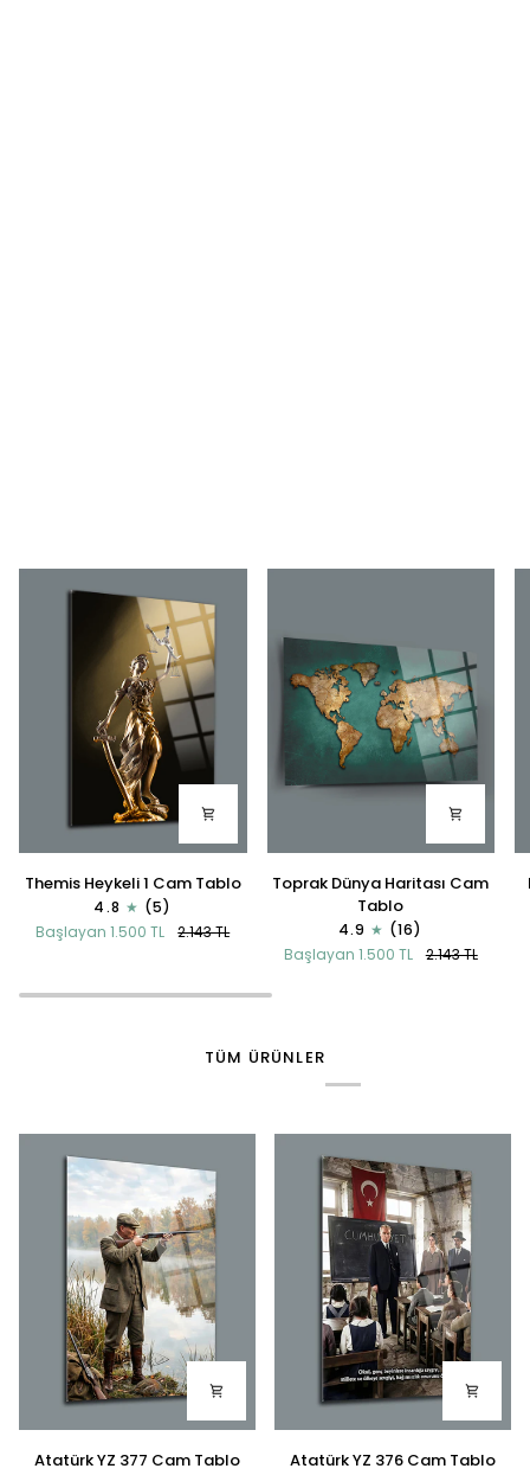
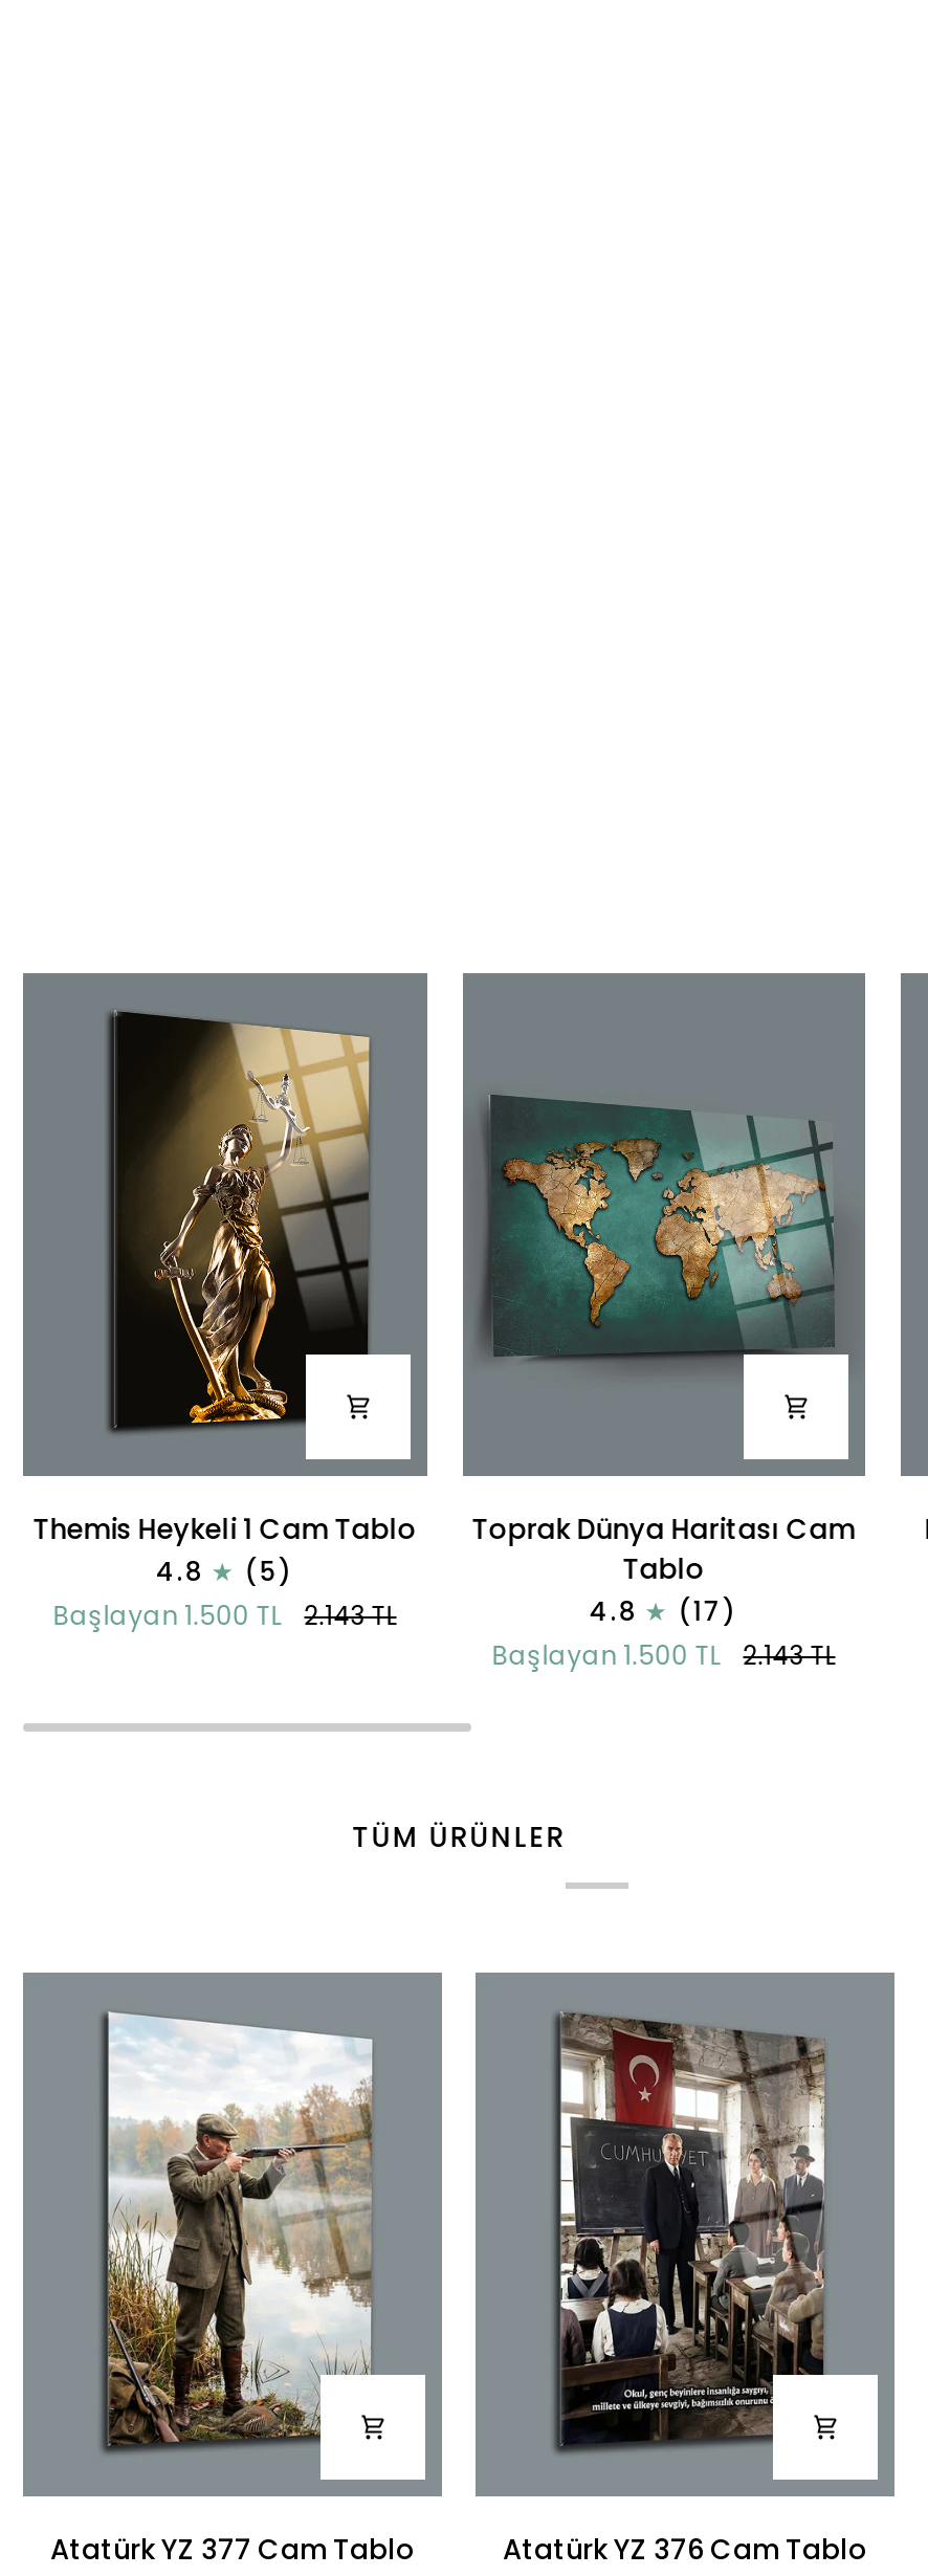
- 4.9
+ 4.8

- (16)
+ (17)
